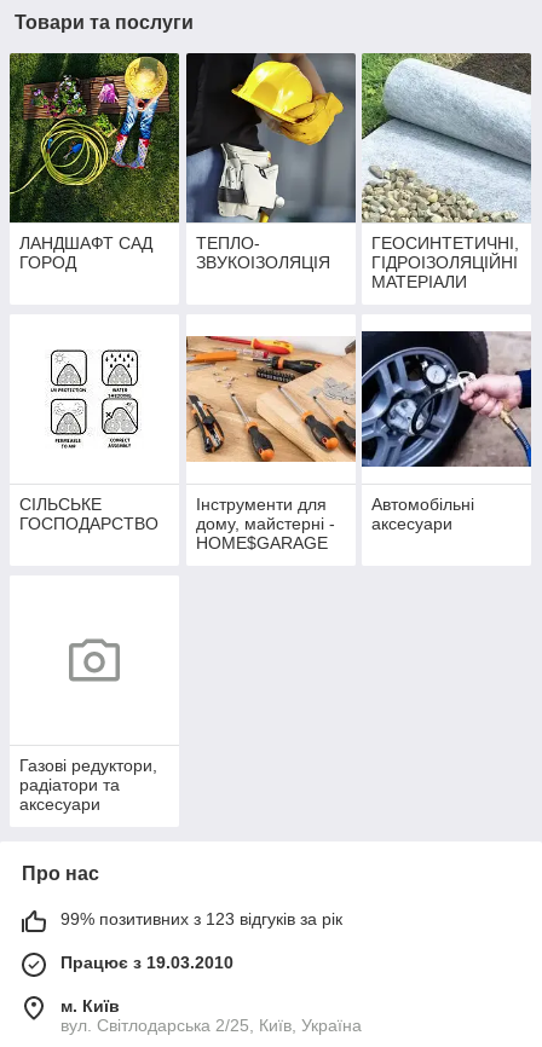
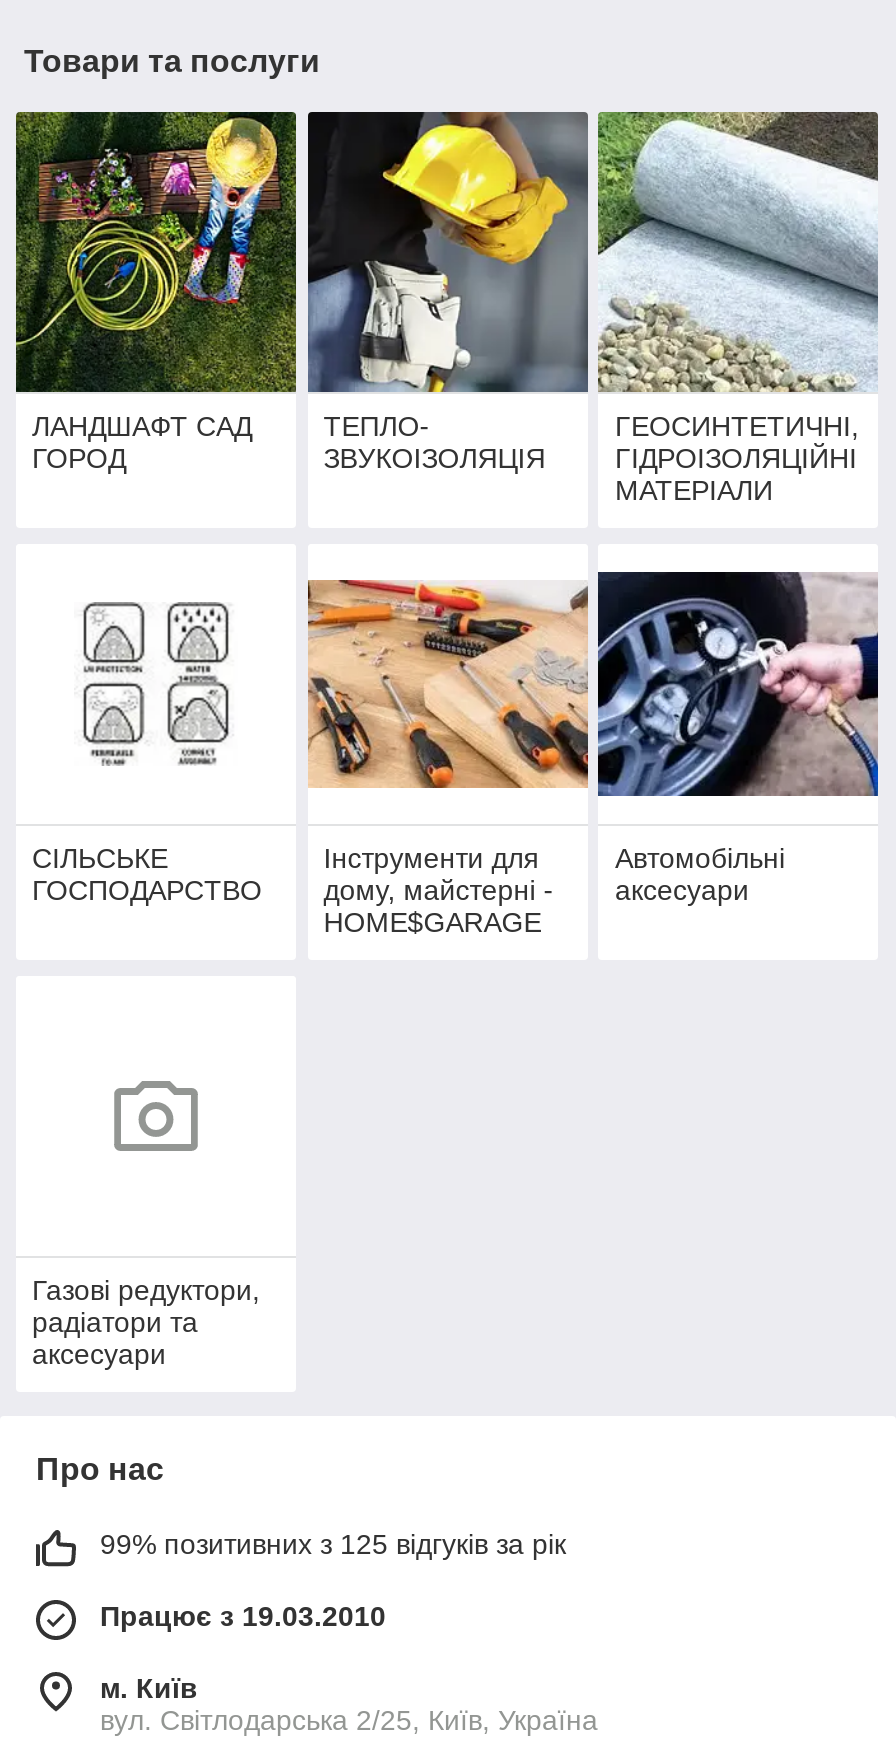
- 99% позитивних з 123 відгуків за рік
+ 99% позитивних з 125 відгуків за рік
